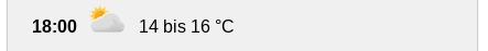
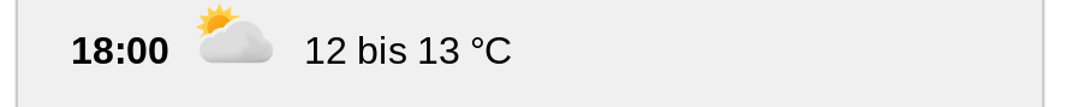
- 14 bis 16 °C
+ 12 bis 13 °C
